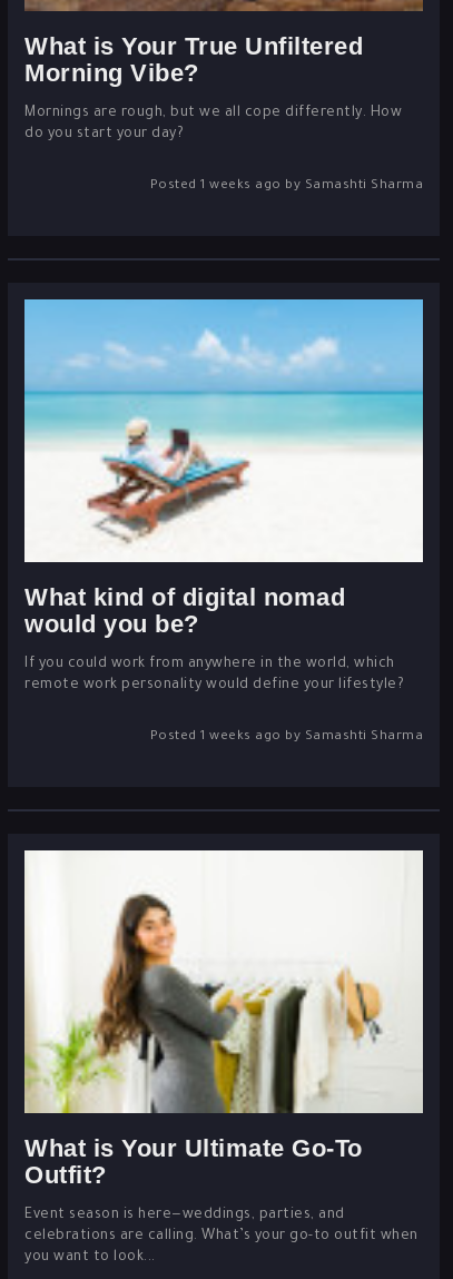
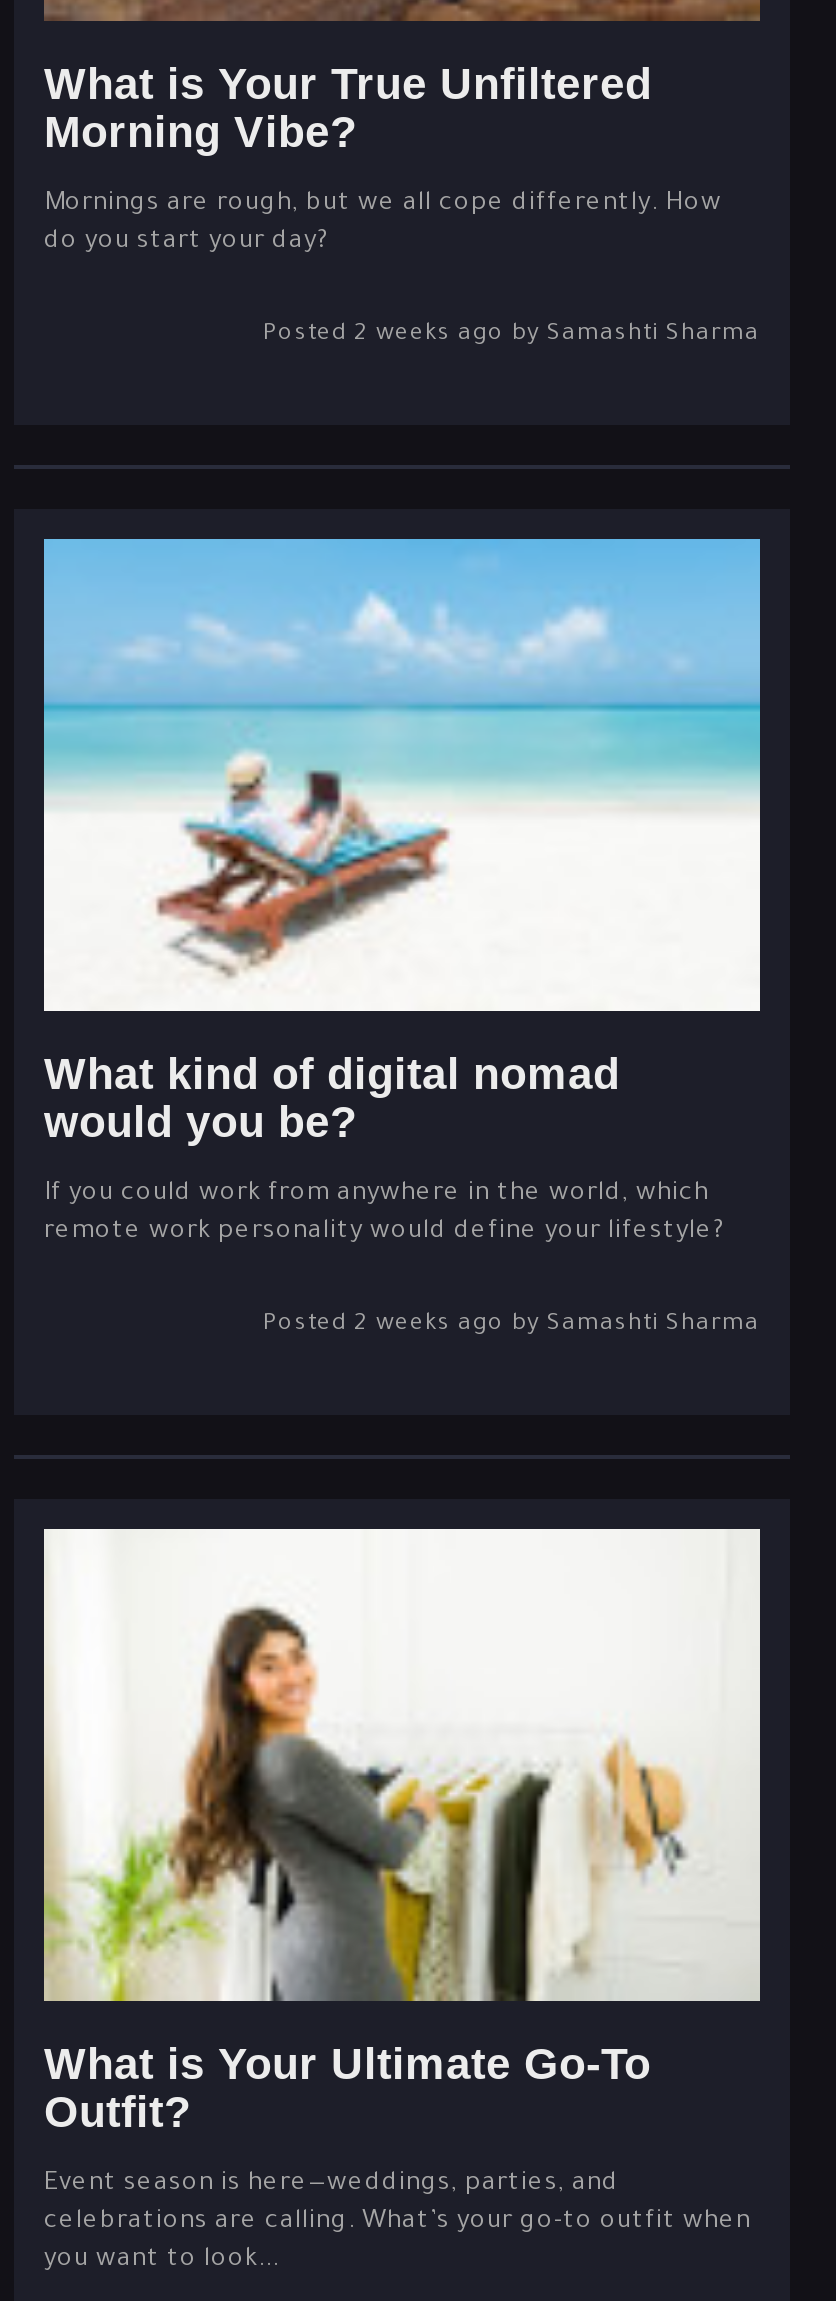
- Posted 1 weeks ago by Samashti Sharma
+ Posted 2 weeks ago by Samashti Sharma

- Posted 1 weeks ago by Samashti Sharma
+ Posted 2 weeks ago by Samashti Sharma
